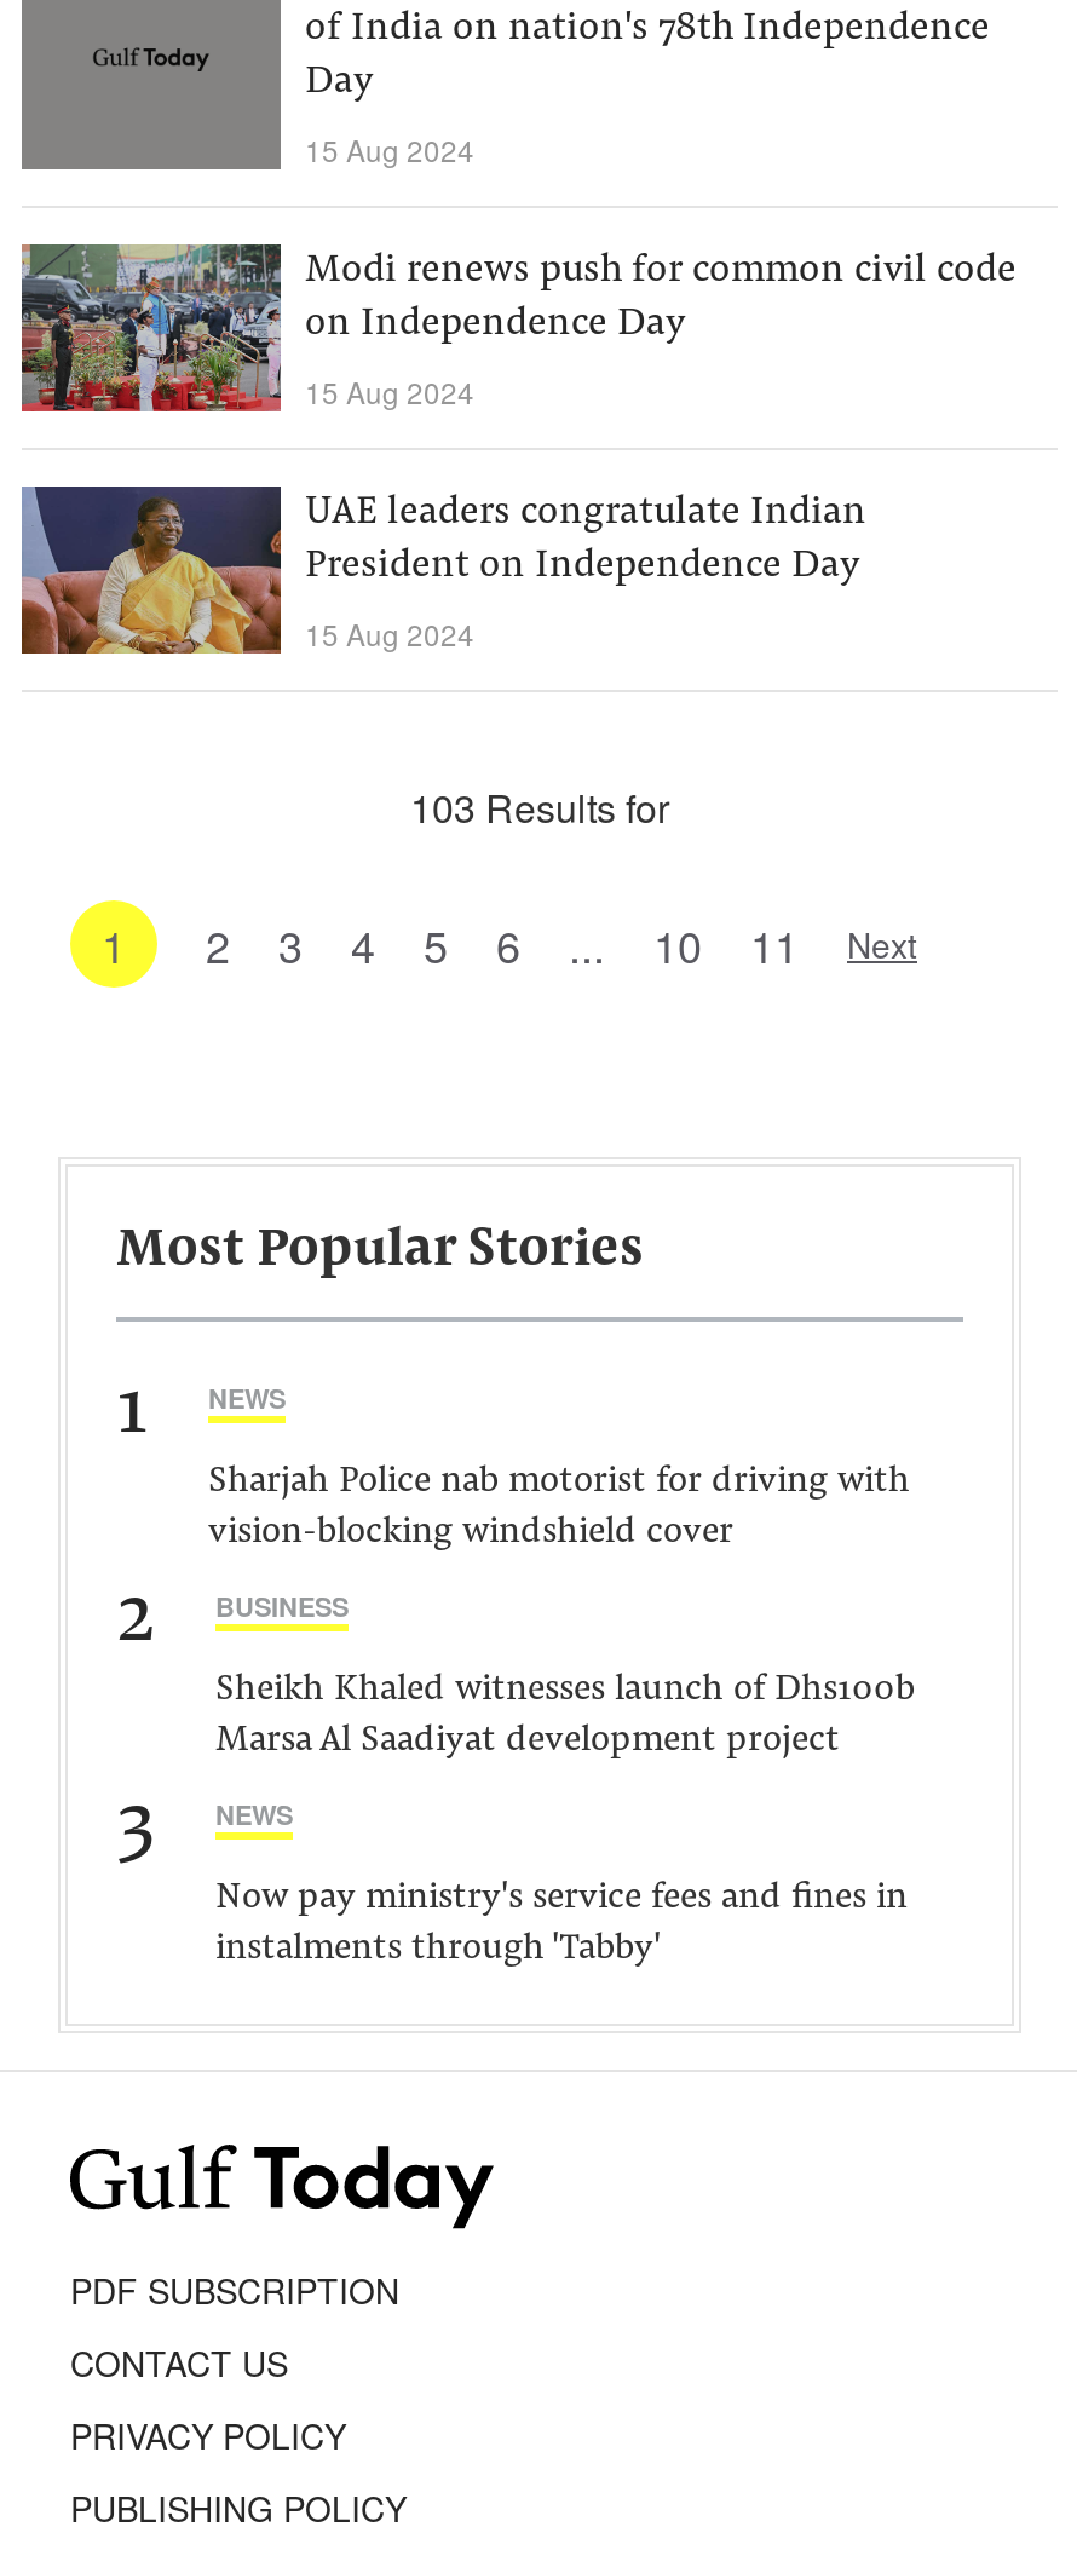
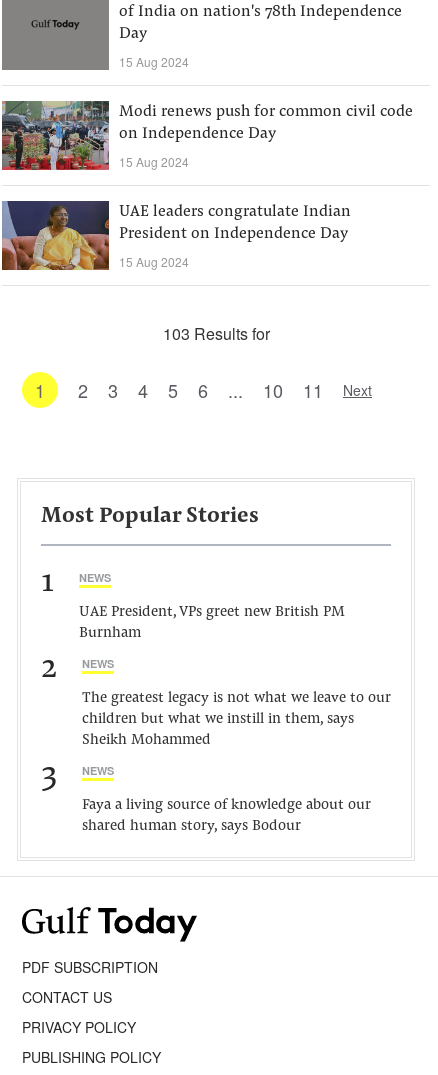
- Sharjah Police nab motorist for driving with
- vision-blocking windshield cover
+ UAE President, VPs greet new British PM
+ Burnham

- BUSINESS
+ NEWS

- Sheikh Khaled witnesses launch of Dhs100b
- Marsa Al Saadiyat development project
+ The greatest legacy is not what we leave to our
+ children but what we instill in them, says
+ Sheikh Mohammed

- Now pay ministry's service fees and fines in
- instalments through 'Tabby'
+ Faya a living source of knowledge about our
+ shared human story, says Bodour
